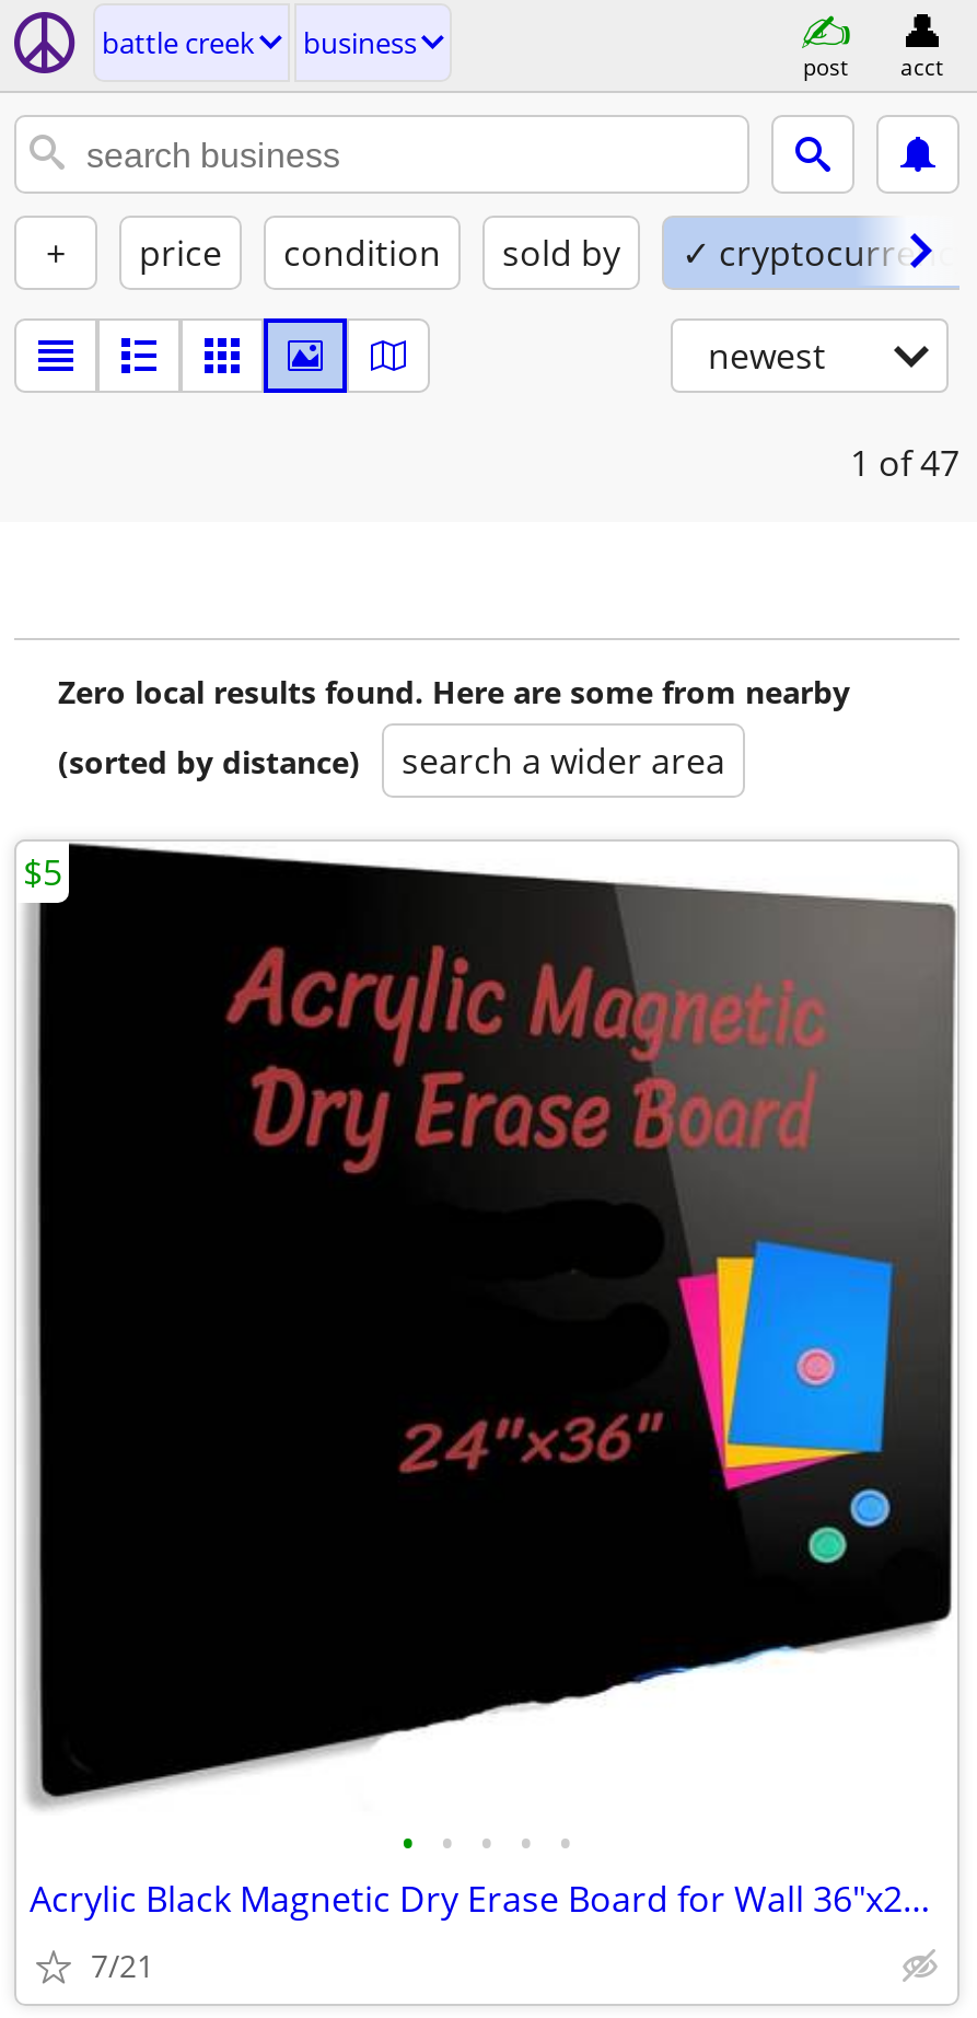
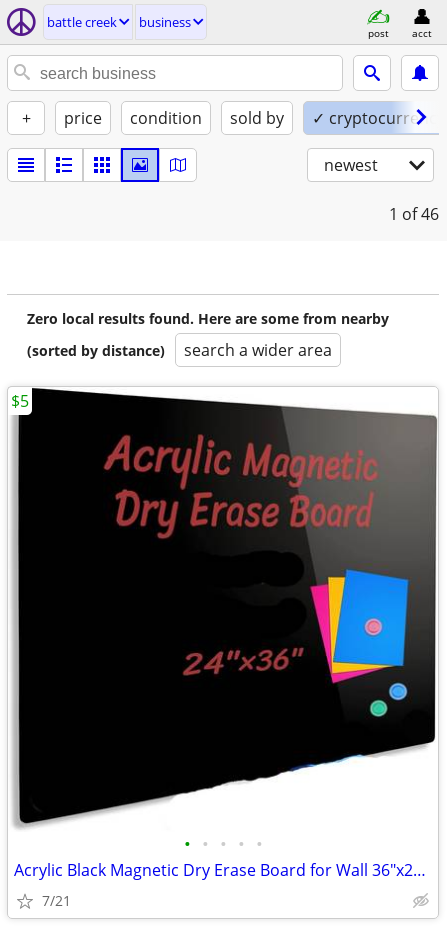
- 1 of 47
+ 1 of 46
